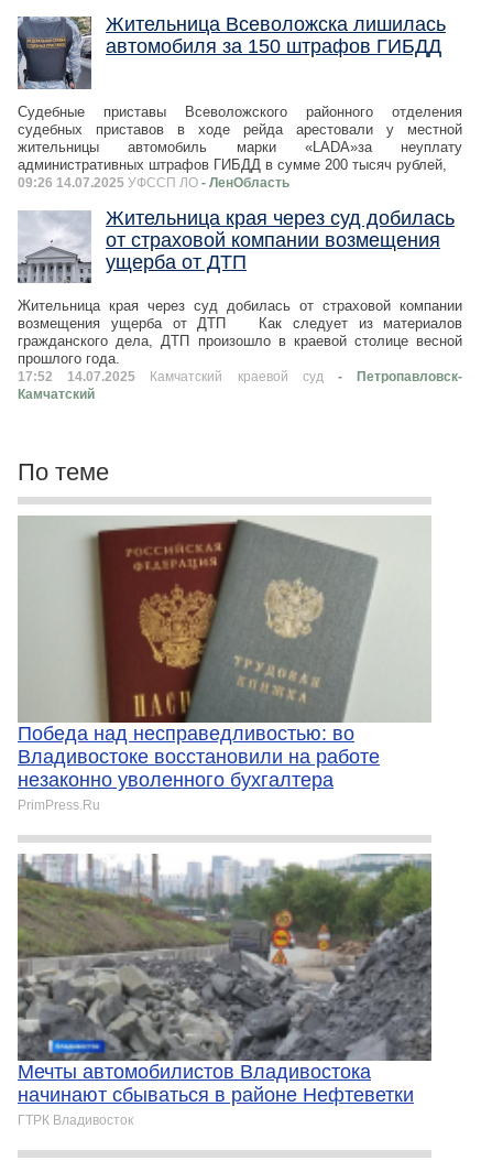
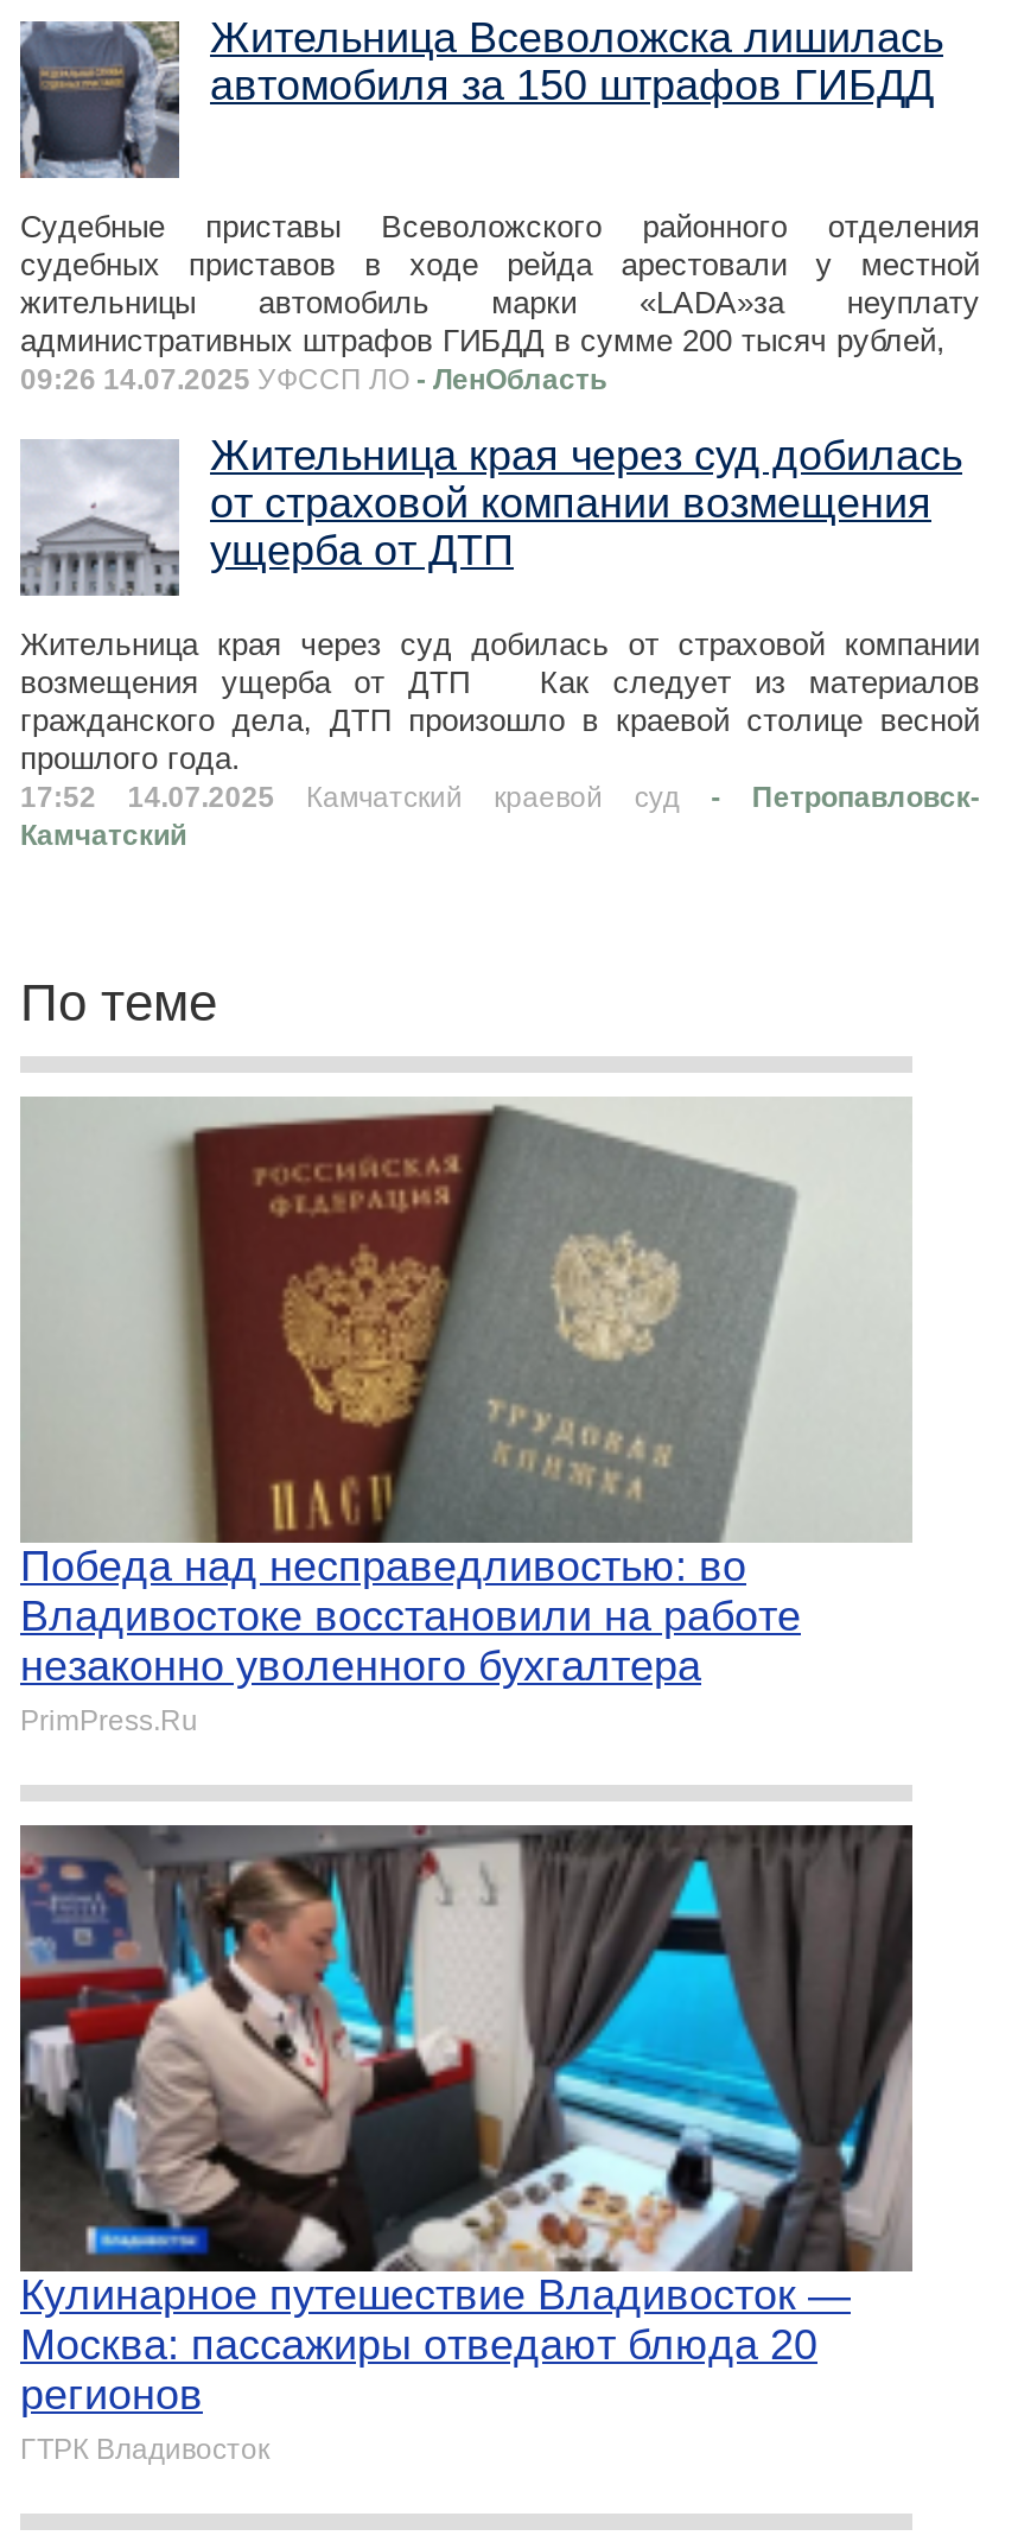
- [image]
- Мечты автомобилистов Владивостока
- начинают сбываться в районе Нефтеветки
+ [image]
+ Кулинарное путешествие Владивосток —
+ Москва: пассажиры отведают блюда 20
+ регионов
